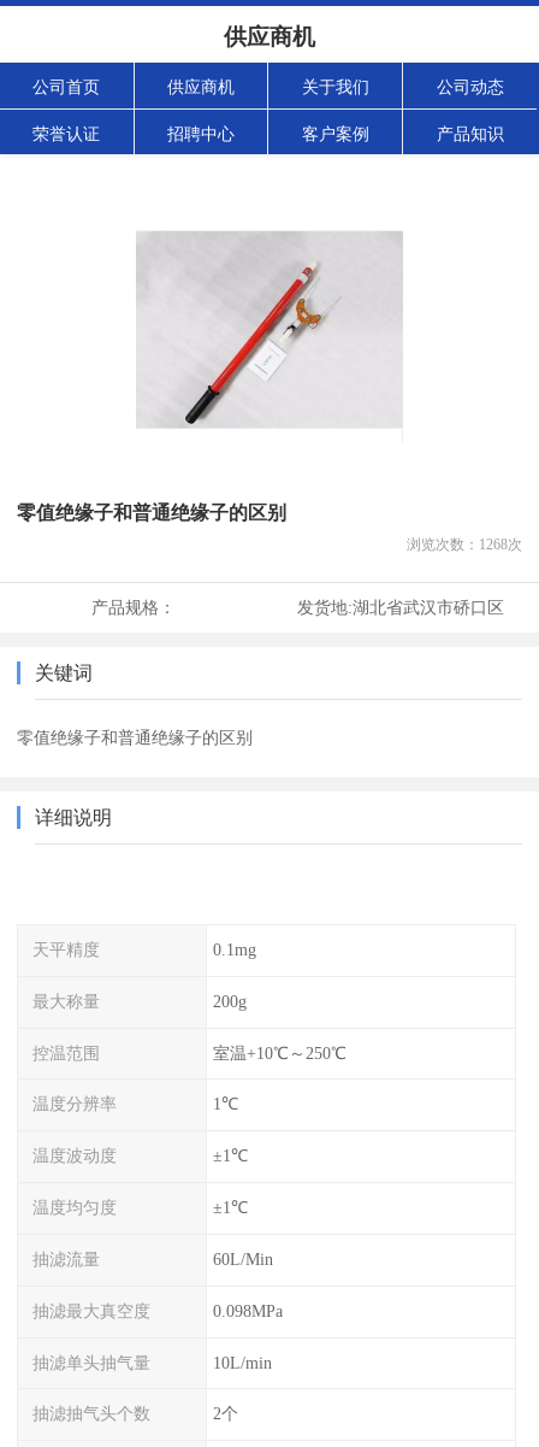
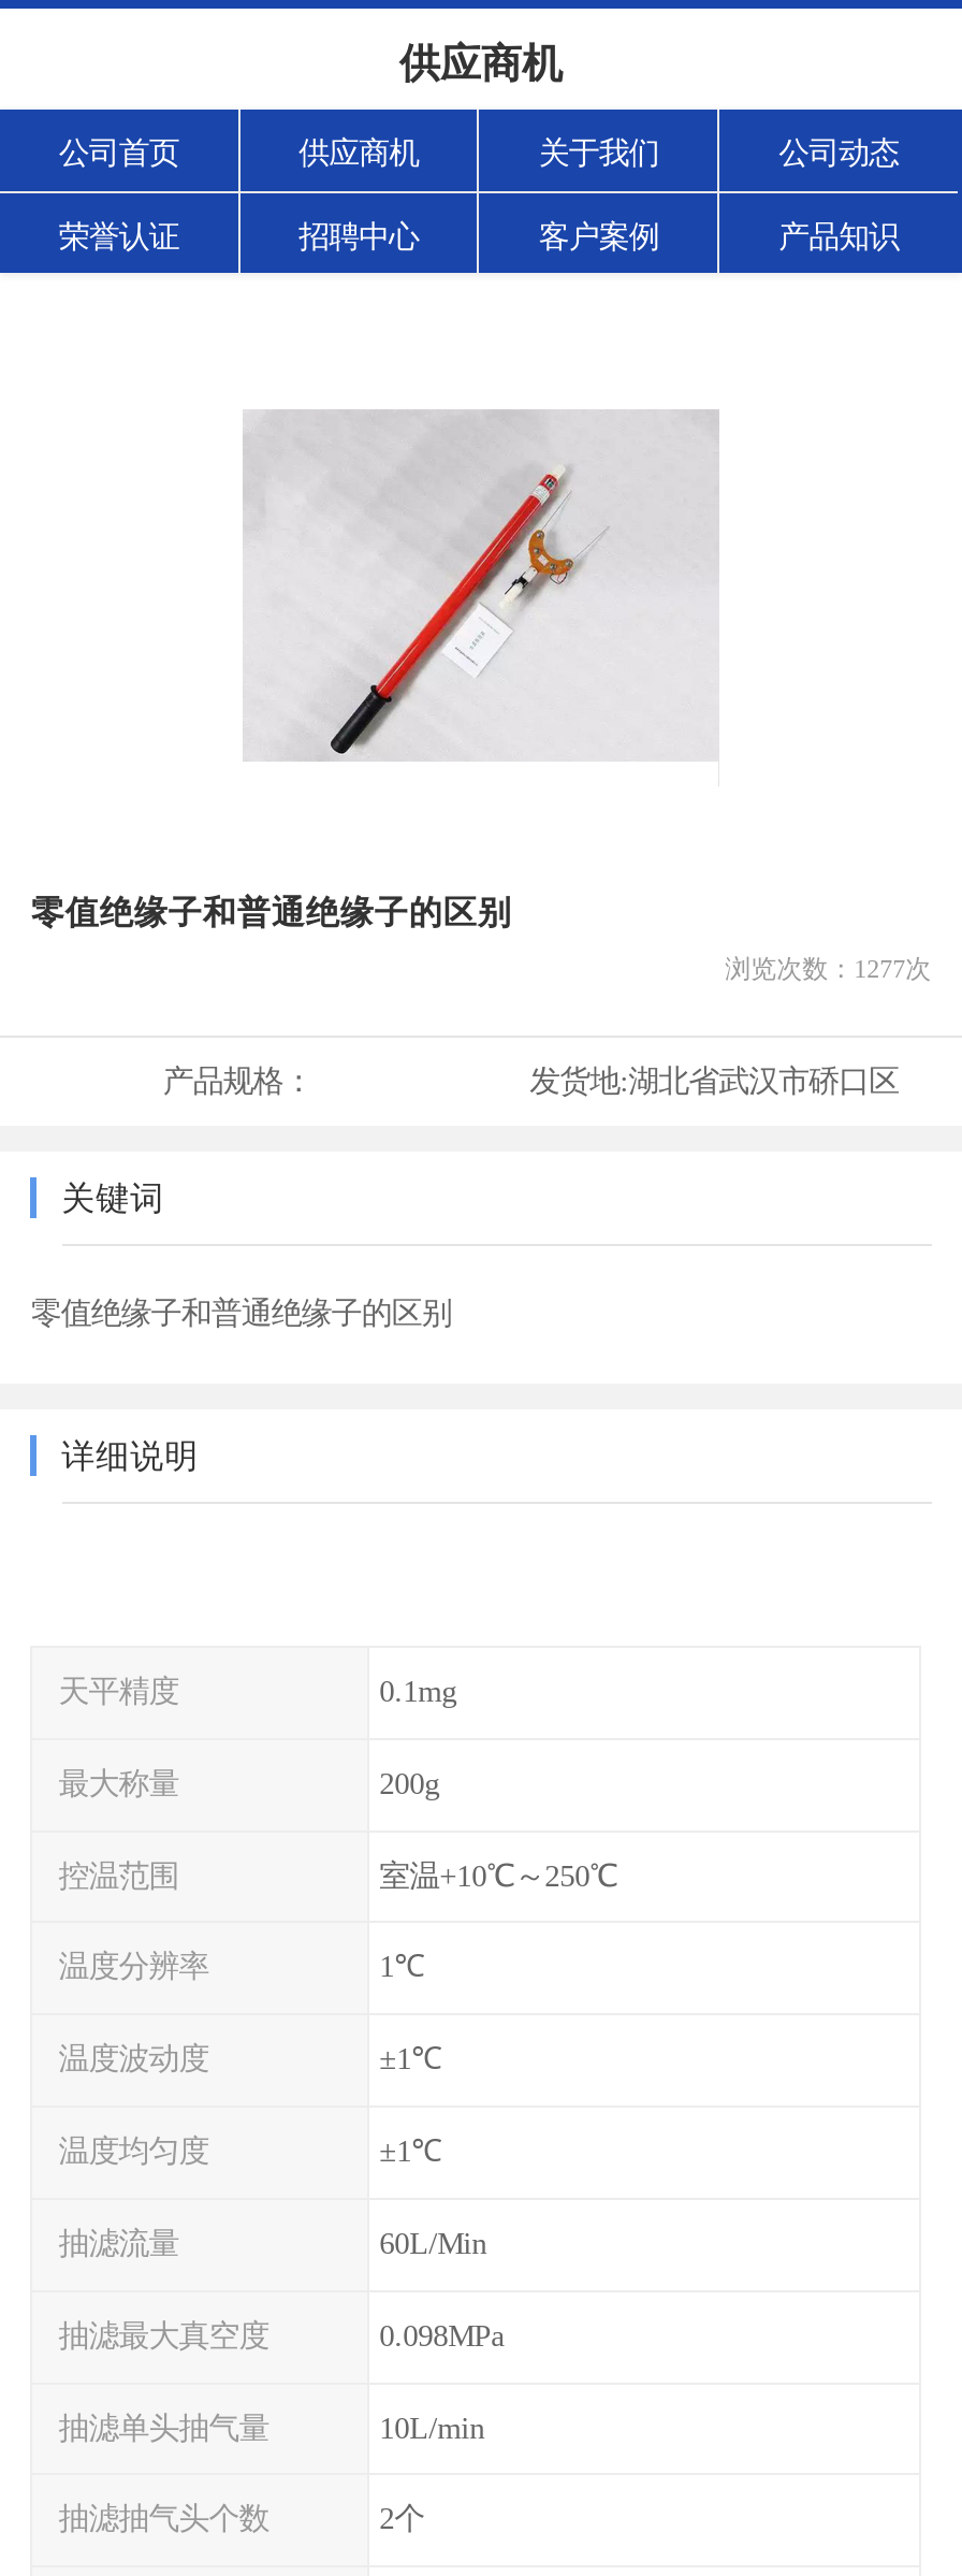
- 浏览次数：1268次
+ 浏览次数：1277次
